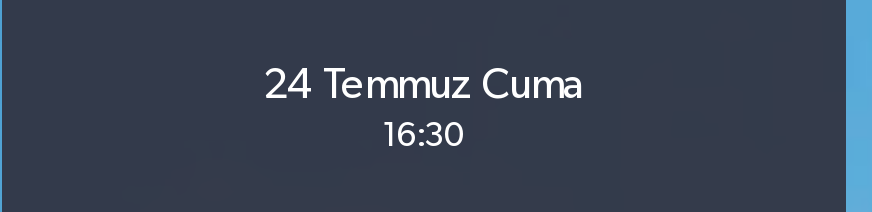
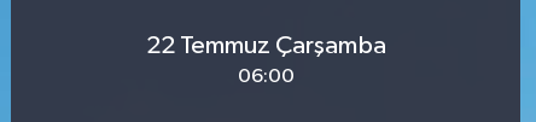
- 24 Temmuz Cuma
- 16:30
+ 22 Temmuz Çarşamba
+ 06:00
